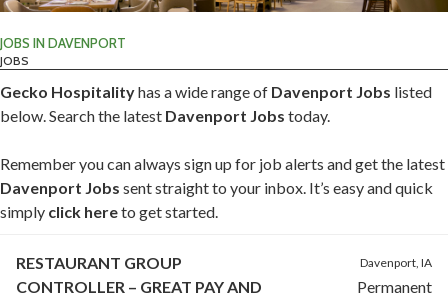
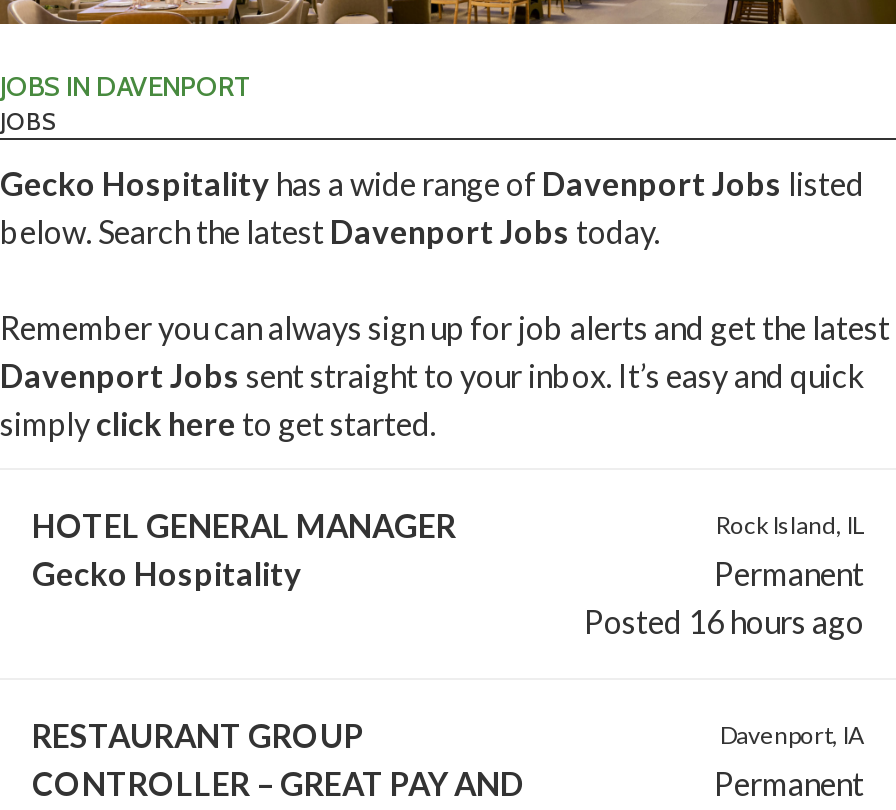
+ HOTEL GENERAL MANAGER
+ Gecko Hospitality

+ Rock Island, IL
+ Permanent
+ Posted 16 hours ago
